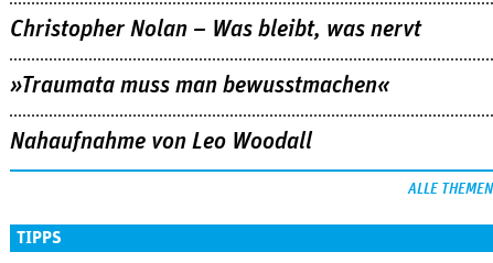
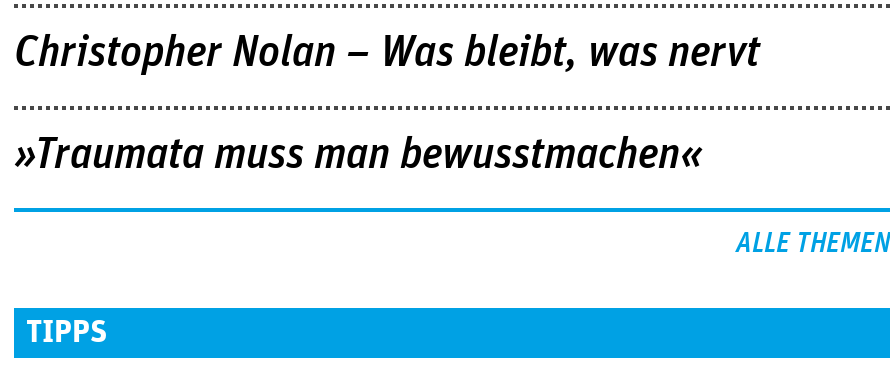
- Nahaufnahme von Leo Woodall
